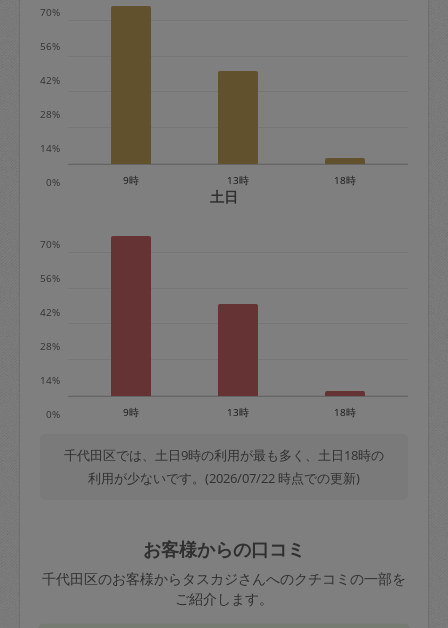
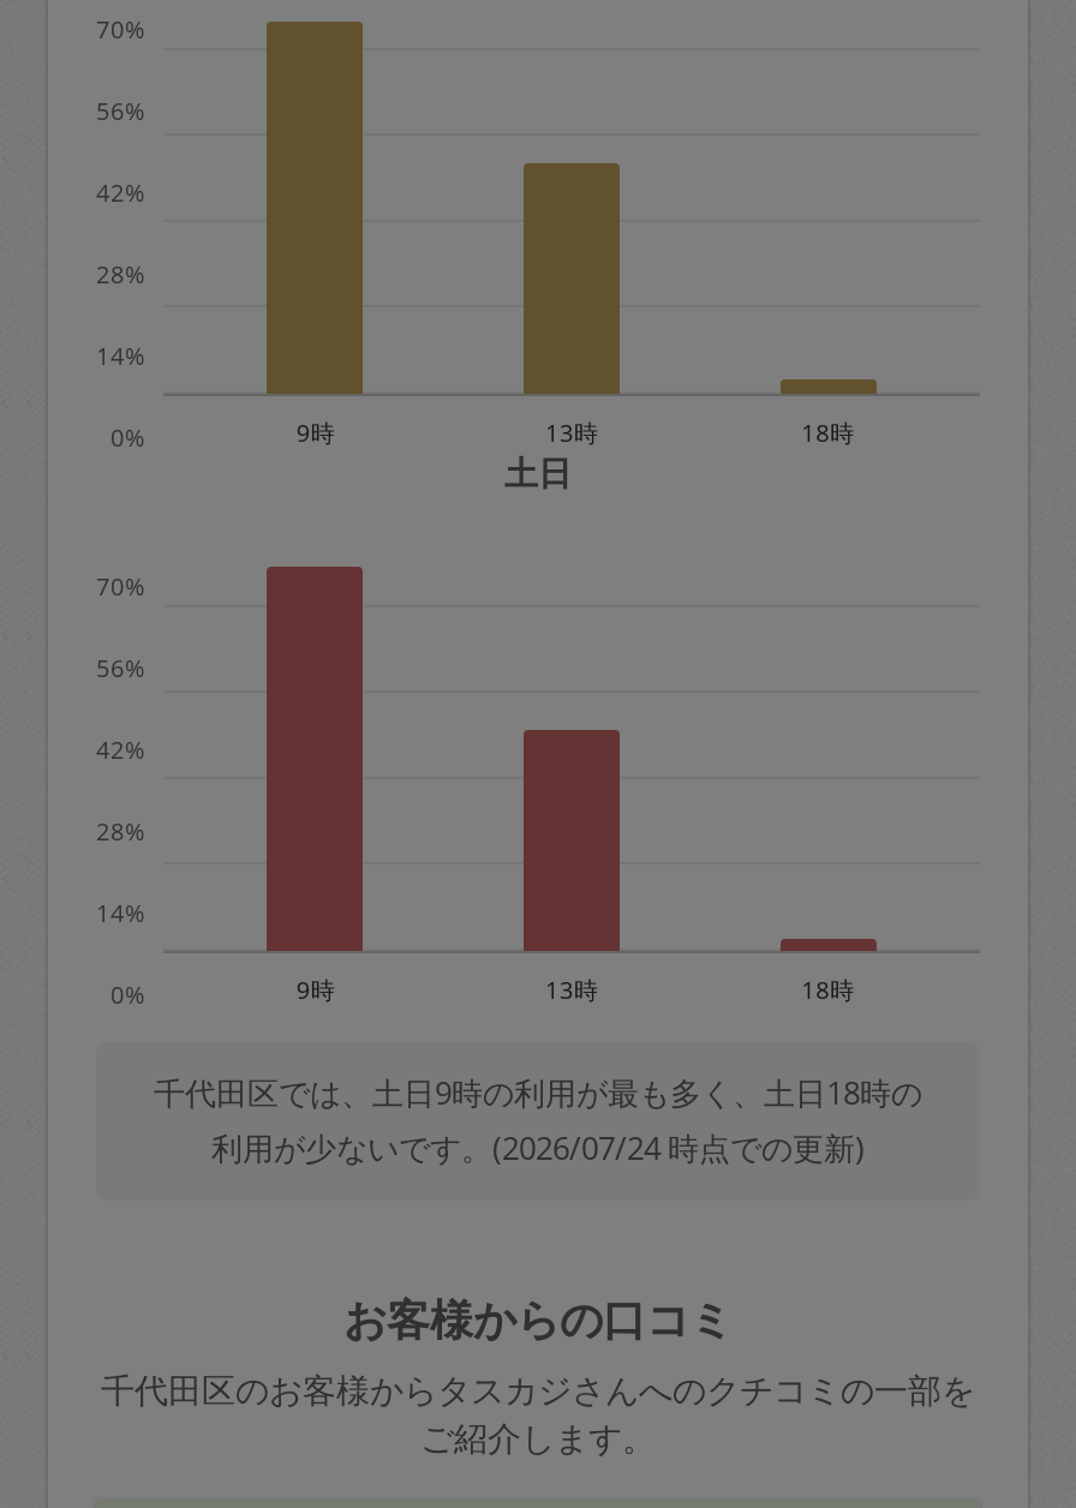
- 利用が少ないです。(2026/07/22 時点での更新)
+ 利用が少ないです。(2026/07/24 時点での更新)
